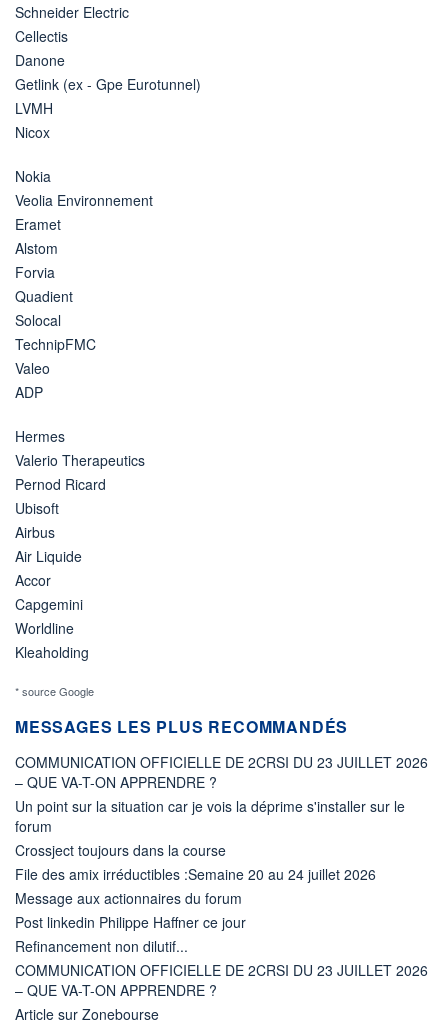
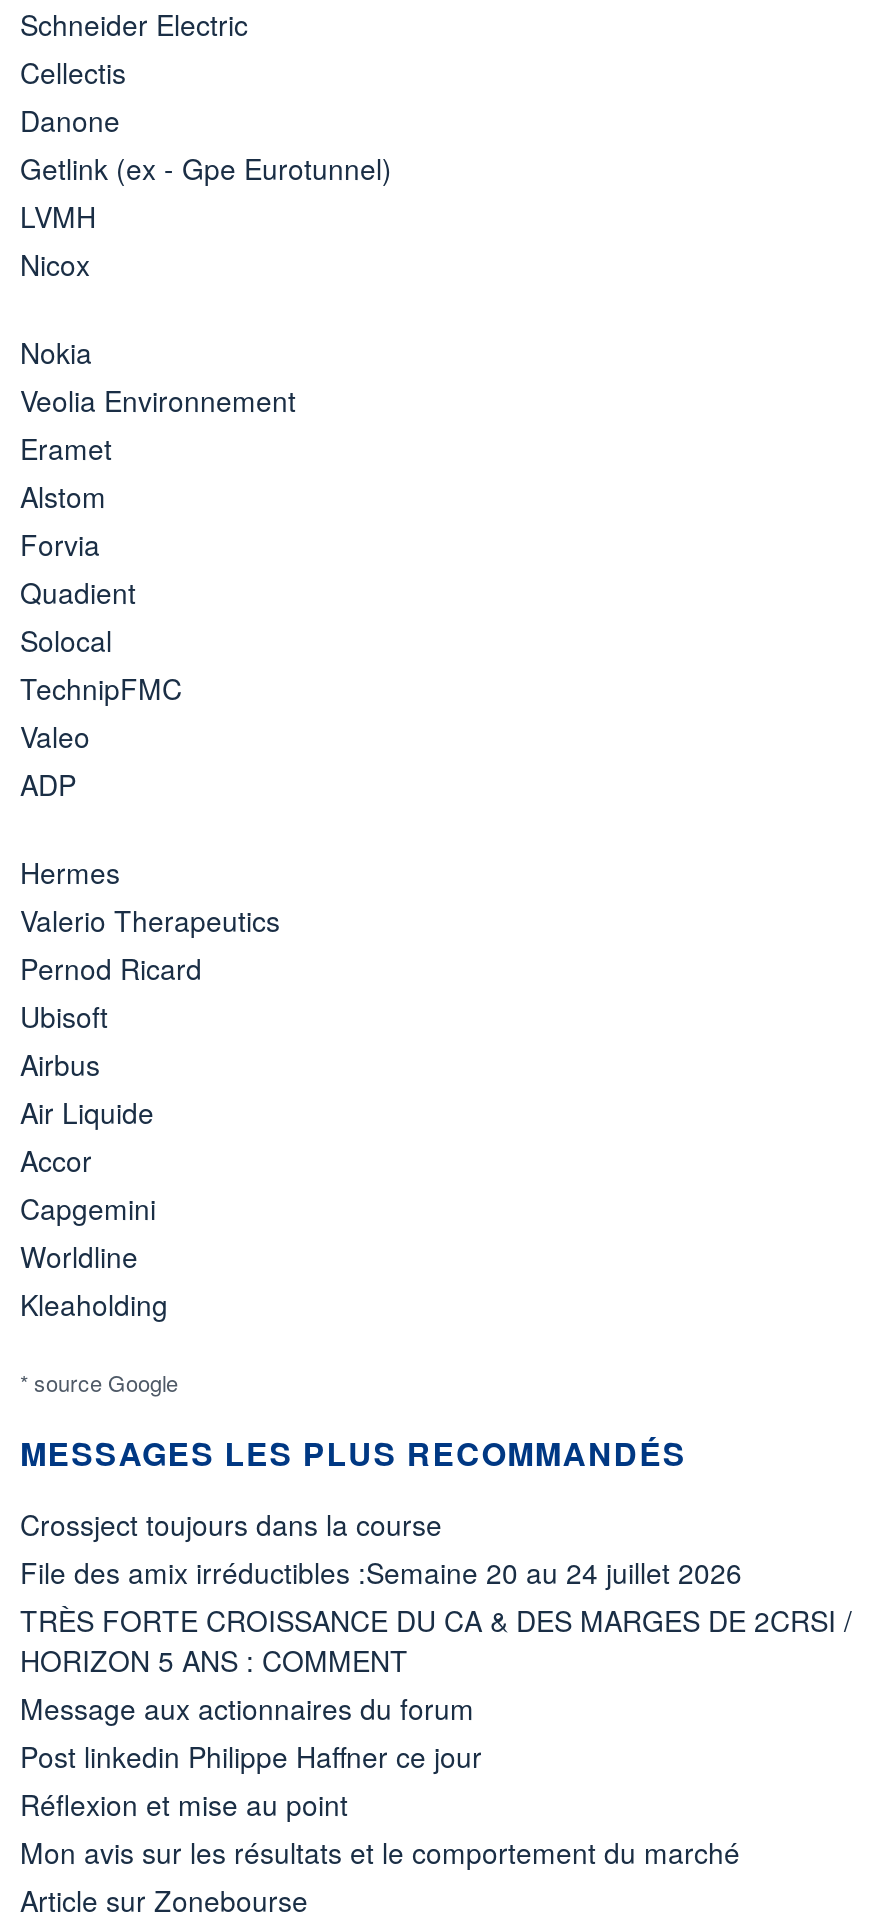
- COMMUNICATION OFFICIELLE DE 2CRSI DU 23 JUILLET 2026
- – QUE VA-T-ON APPRENDRE ?
- Un point sur la situation car je vois la déprime s'installer sur le
- forum

moved up: Crossject toujours dans la course | File des amix irréductibles :Semaine 20 au 24 juillet 2026

+ TRÈS FORTE CROISSANCE DU CA & DES MARGES DE 2CRSI /
+ HORIZON 5 ANS : COMMENT

- Refinancement non dilutif...
- COMMUNICATION OFFICIELLE DE 2CRSI DU 23 JUILLET 2026
- – QUE VA-T-ON APPRENDRE ?
+ Réflexion et mise au point
+ Mon avis sur les résultats et le comportement du marché
